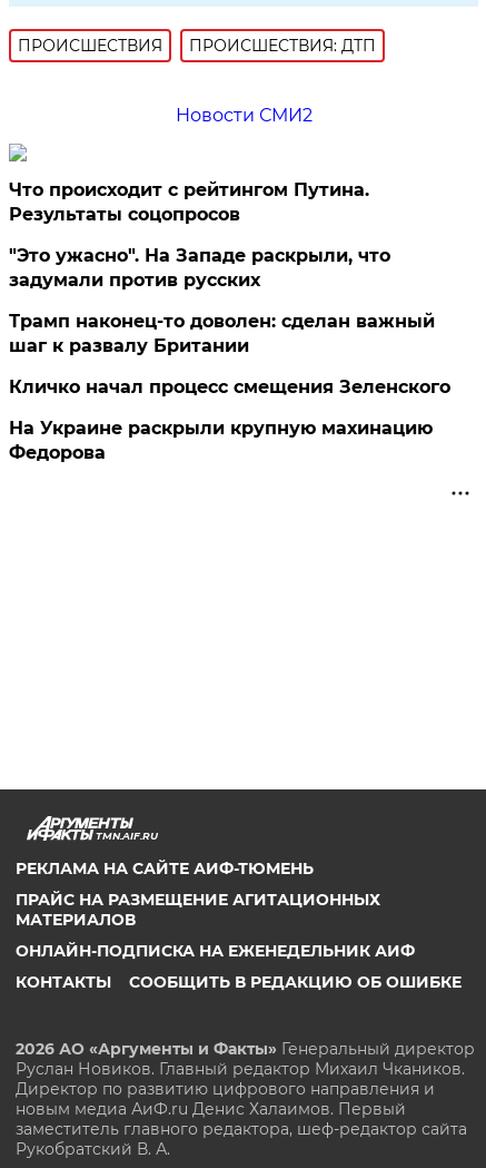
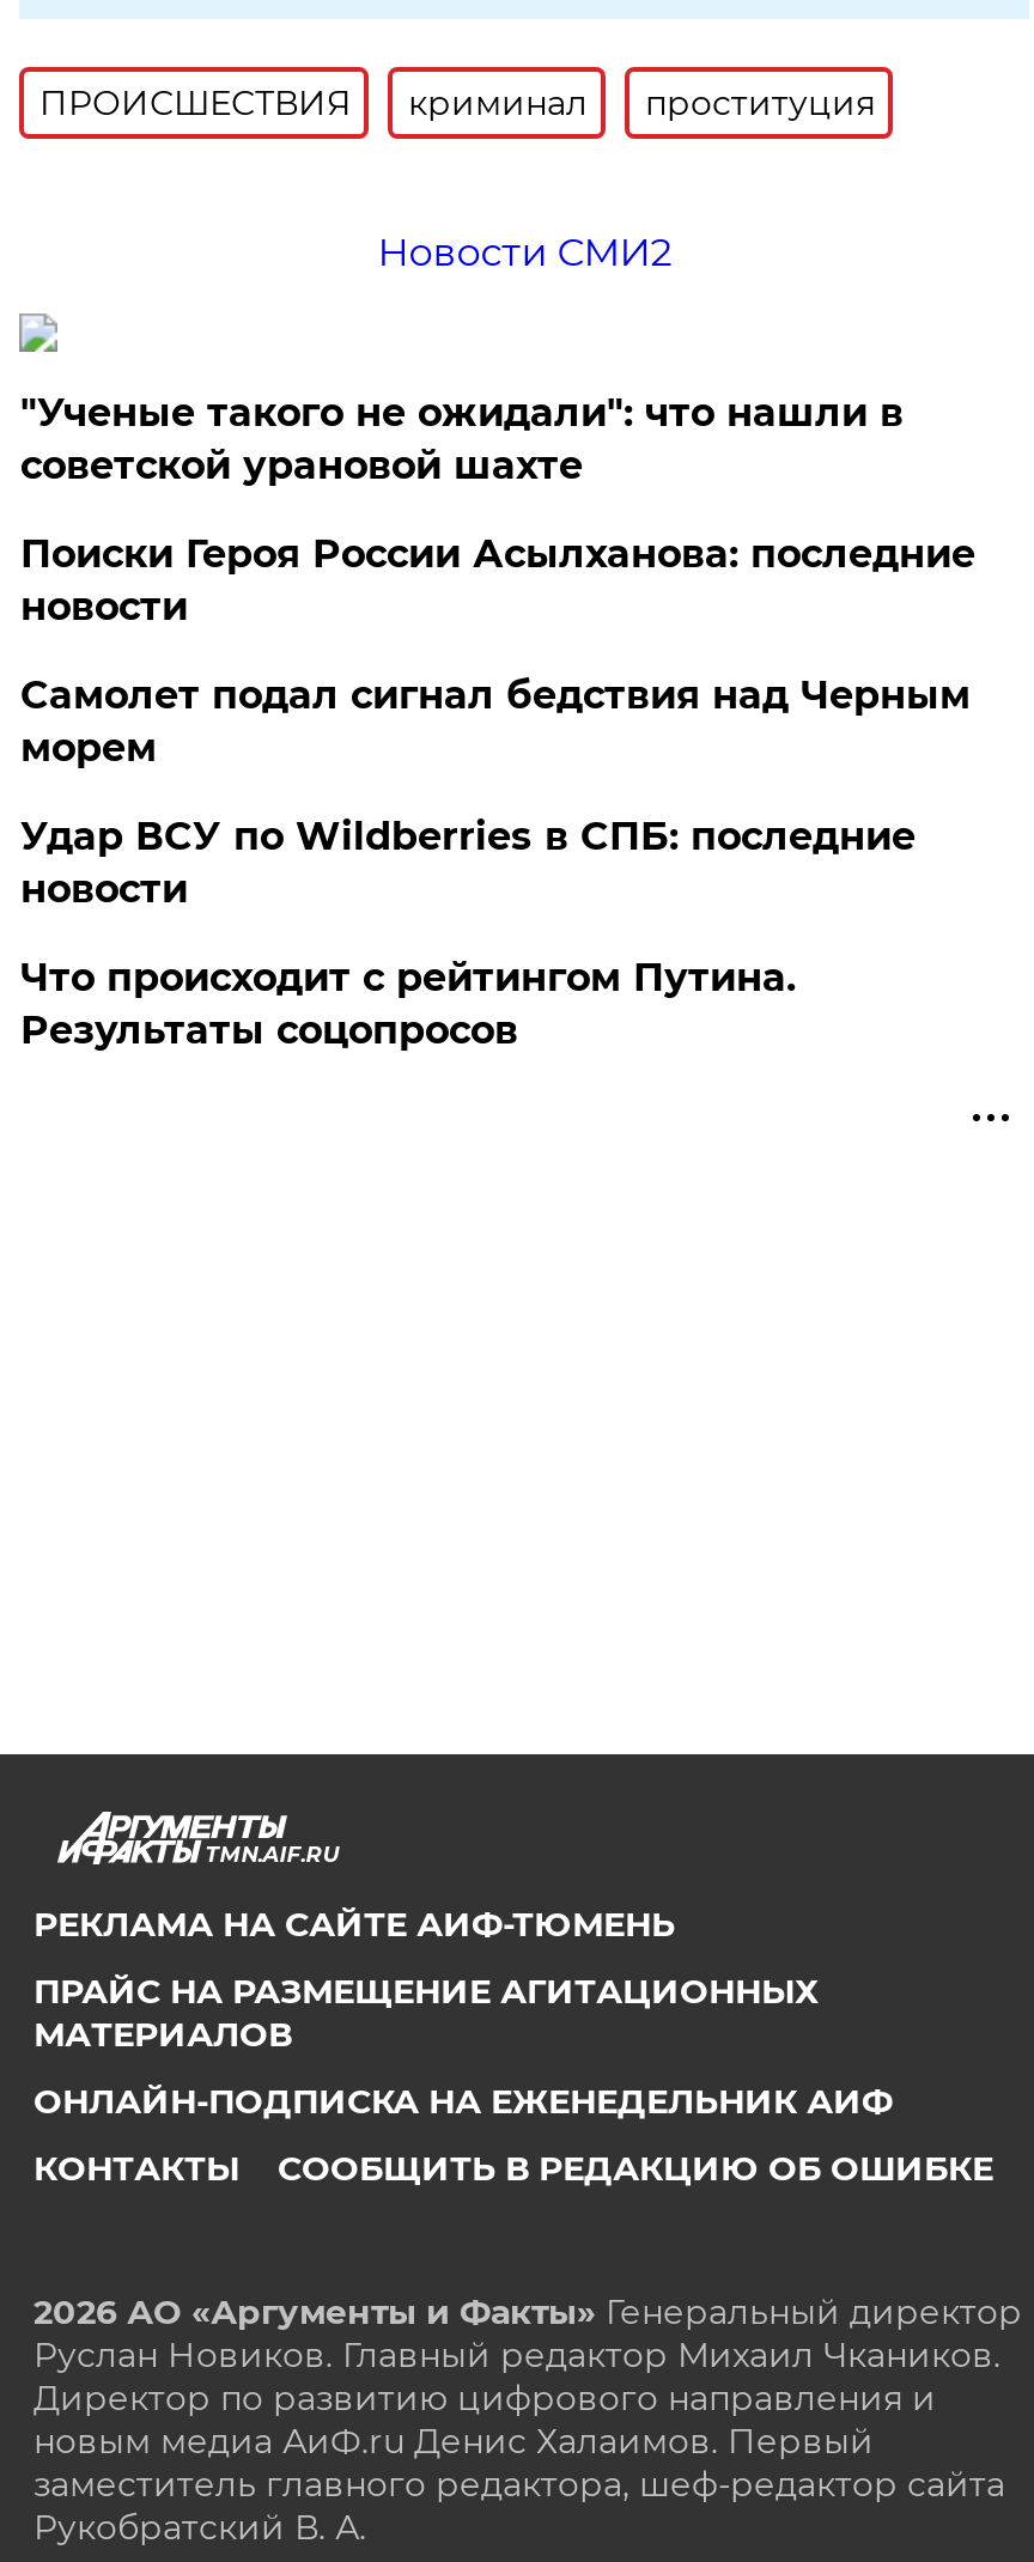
- ПРОИСШЕСТВИЯ: ДТП
+ криминал
+ проституция

+ "Ученые такого не ожидали": что нашли в
+ советской урановой шахте
+ Поиски Героя России Асылханова: последние
+ новости
+ Самолет подал сигнал бедствия над Черным
+ морем
+ Удар ВСУ по Wildberries в СПБ: последние
+ новости

moved down: Что происходит с рейтингом Путина. | Результаты соцопросов

- "Это ужасно". На Западе раскрыли, что
- задумали против русских
- Трамп наконец-то доволен: сделан важный
- шаг к развалу Британии
- Кличко начал процесс смещения Зеленского
- На Украине раскрыли крупную махинацию
- Федорова
